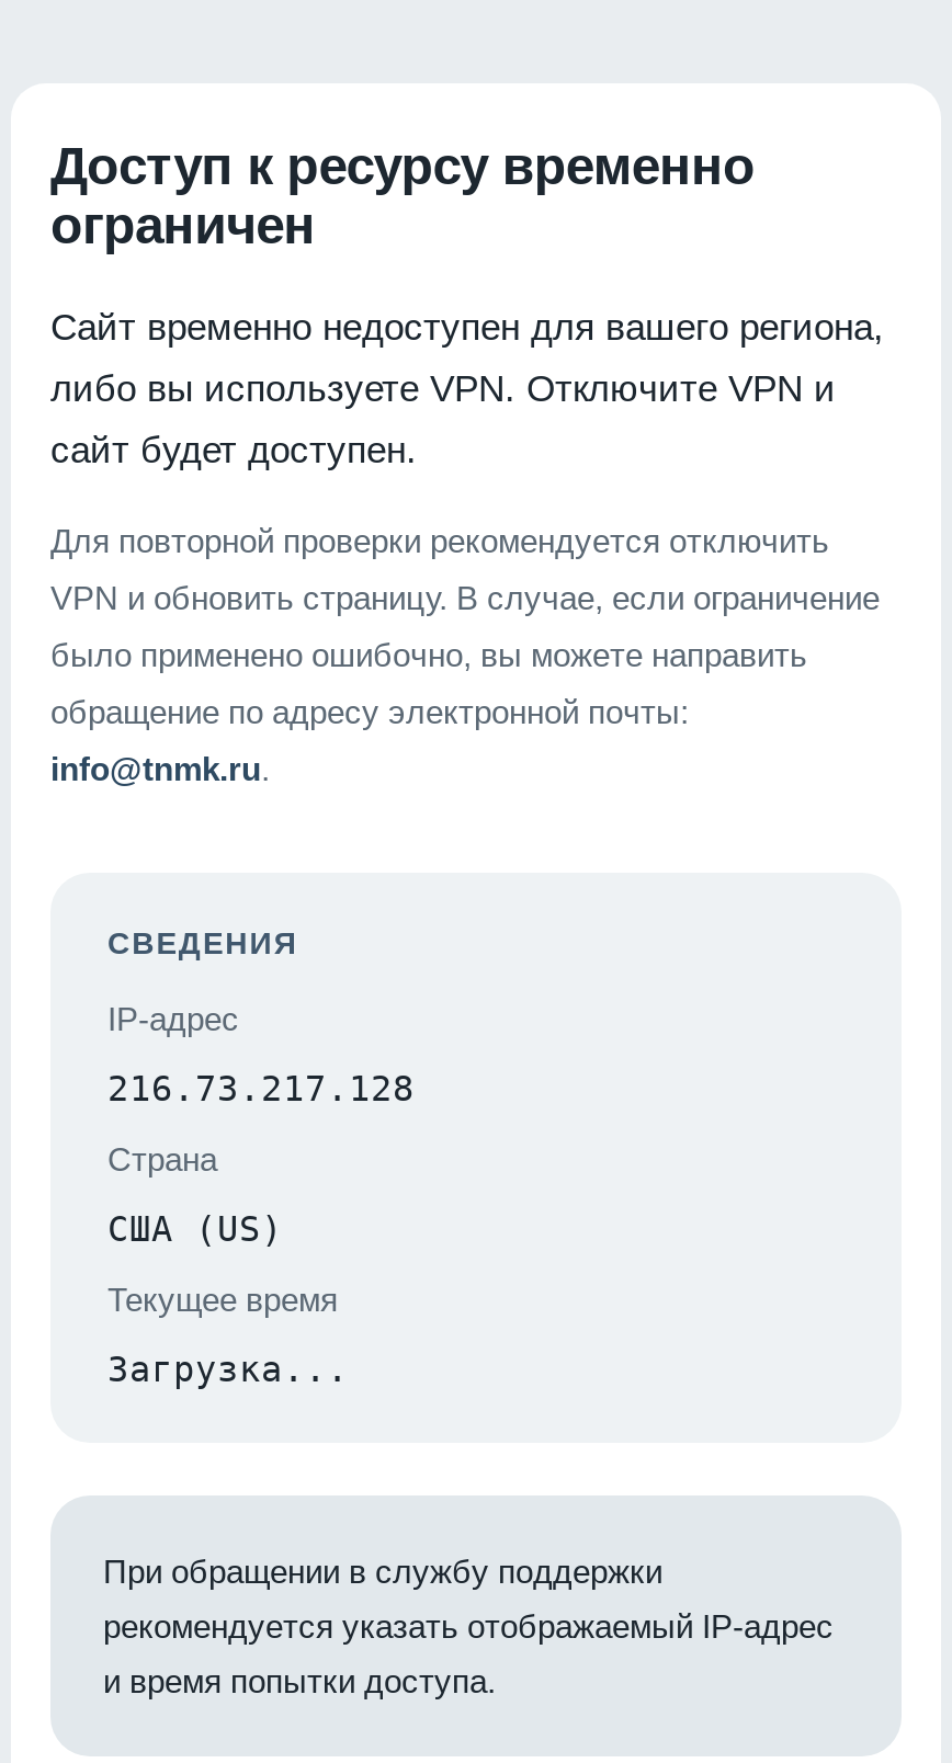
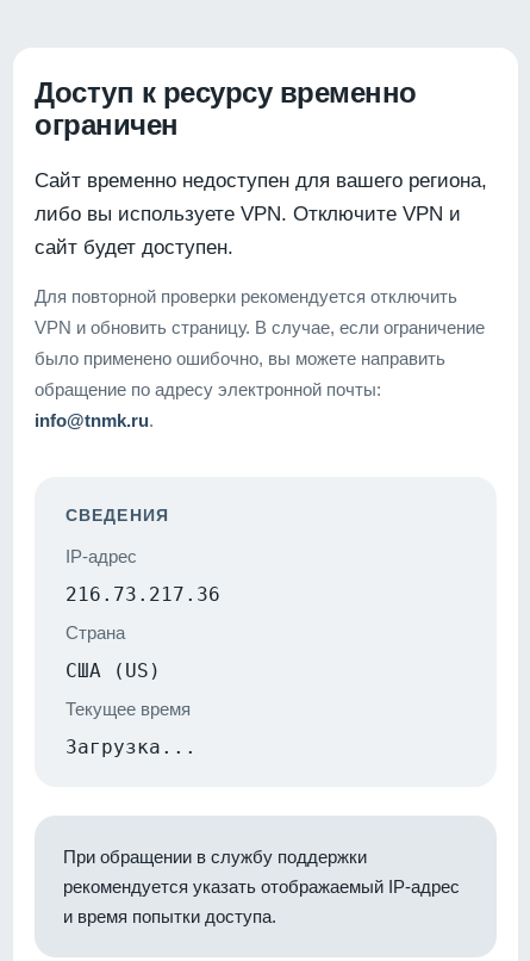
- 216.73.217.128
+ 216.73.217.36
